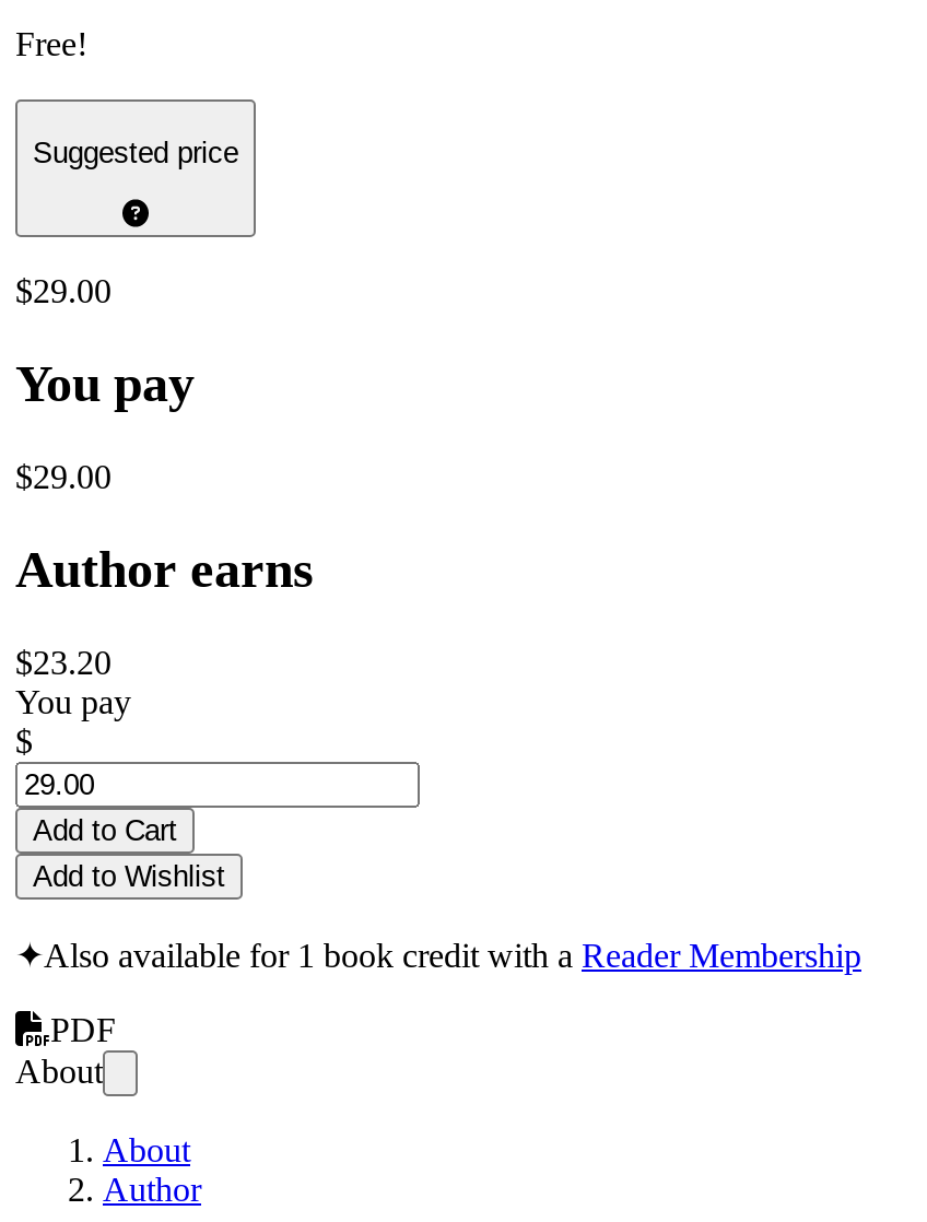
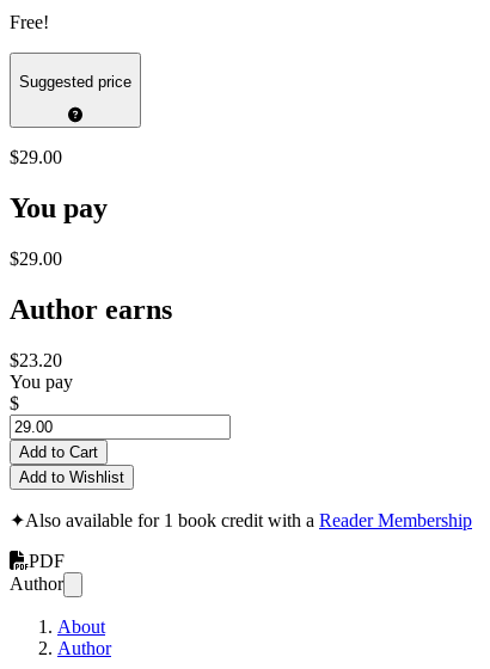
- About
+ Author
